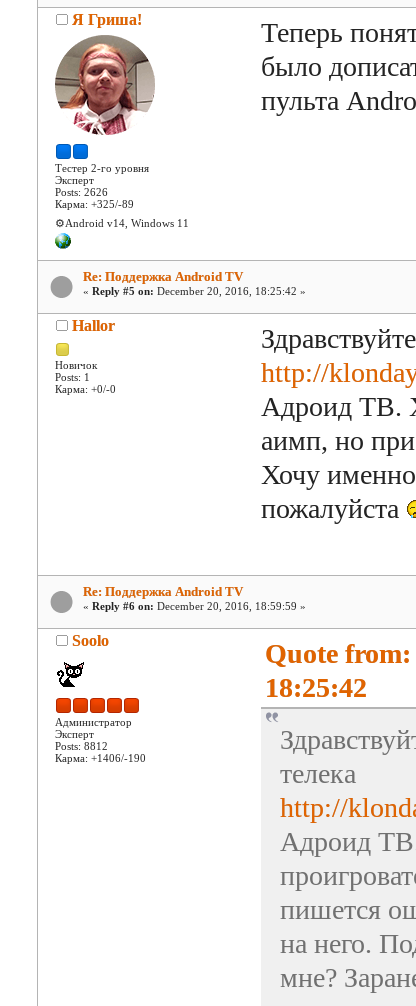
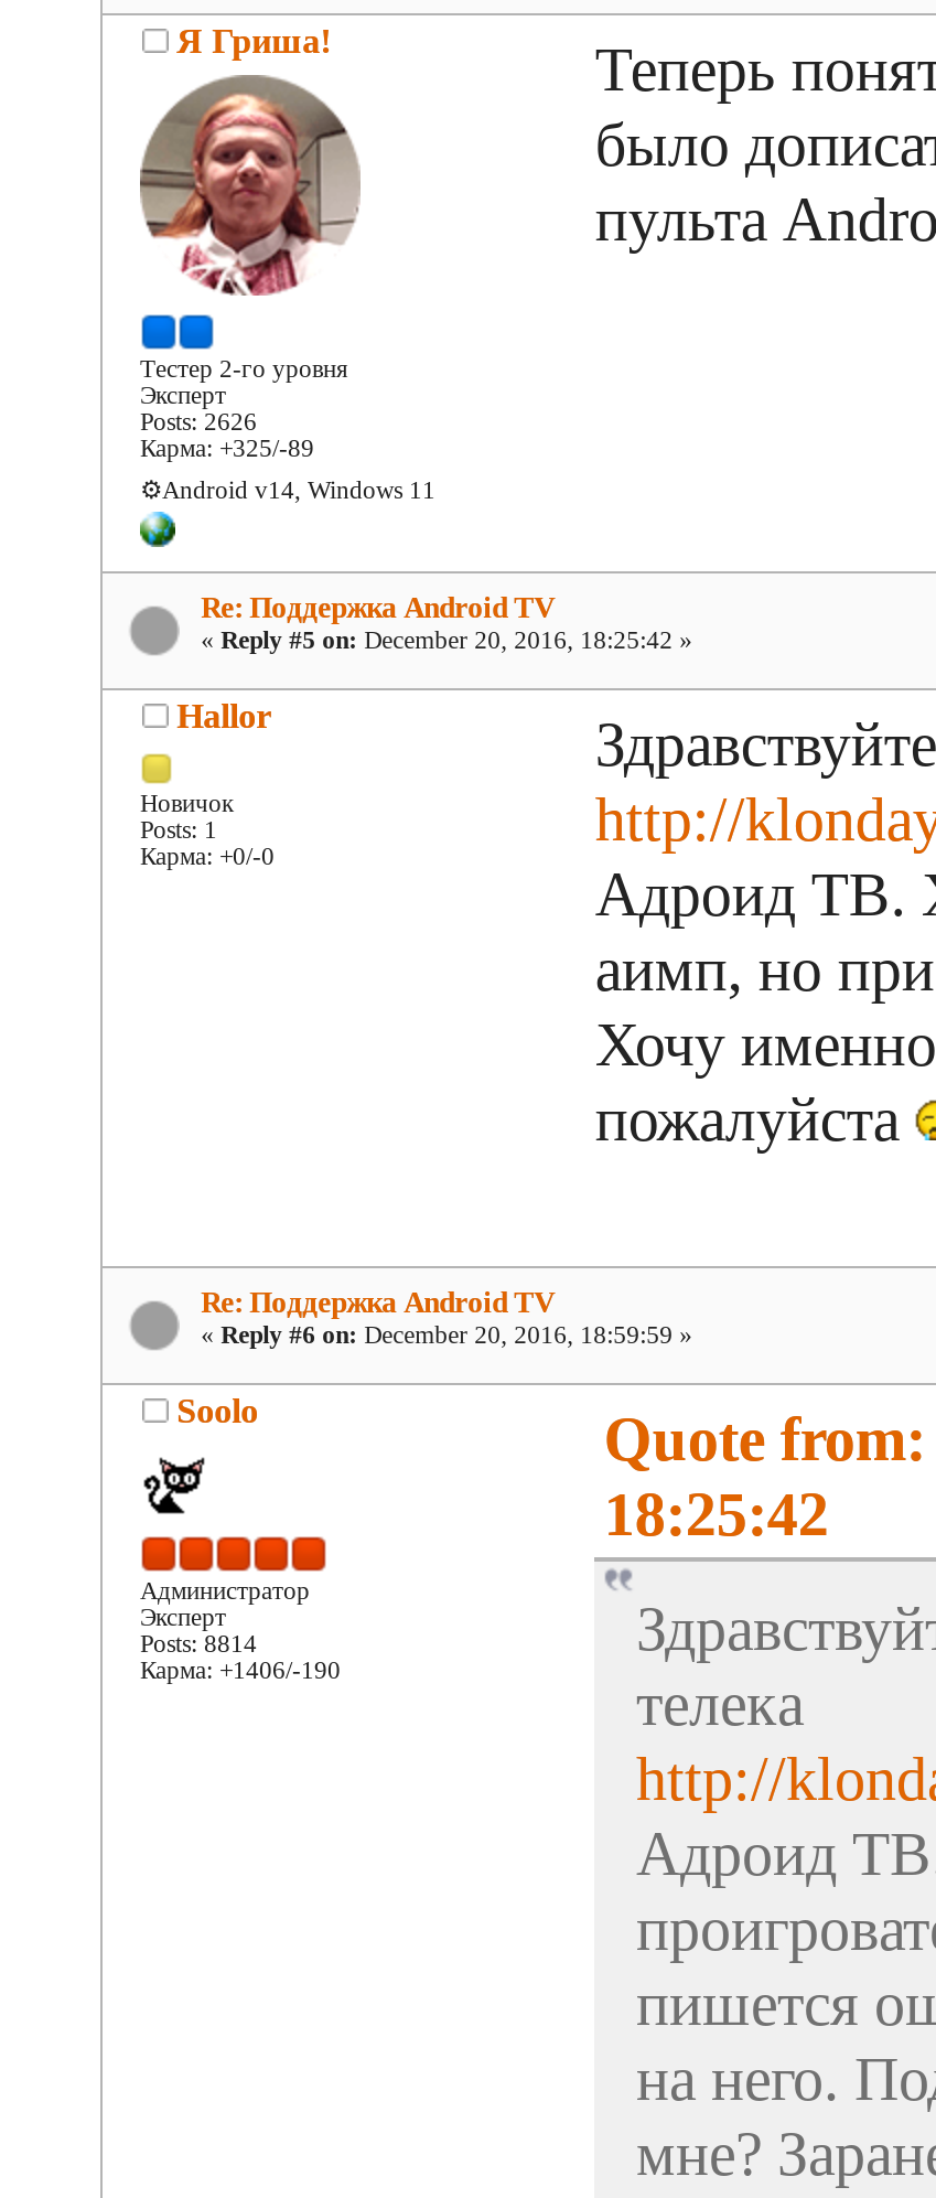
- Posts: 8812
+ Posts: 8814
